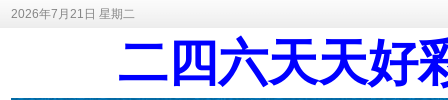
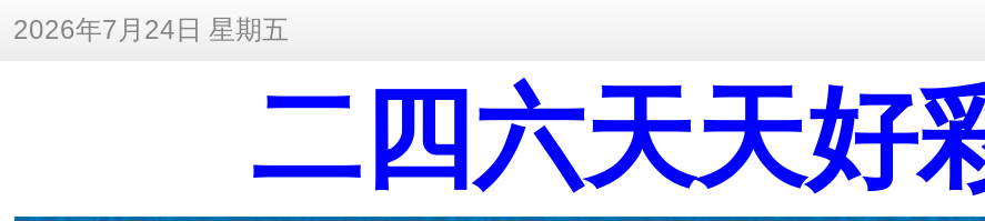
- 2026年7月21日 星期二
+ 2026年7月24日 星期五
